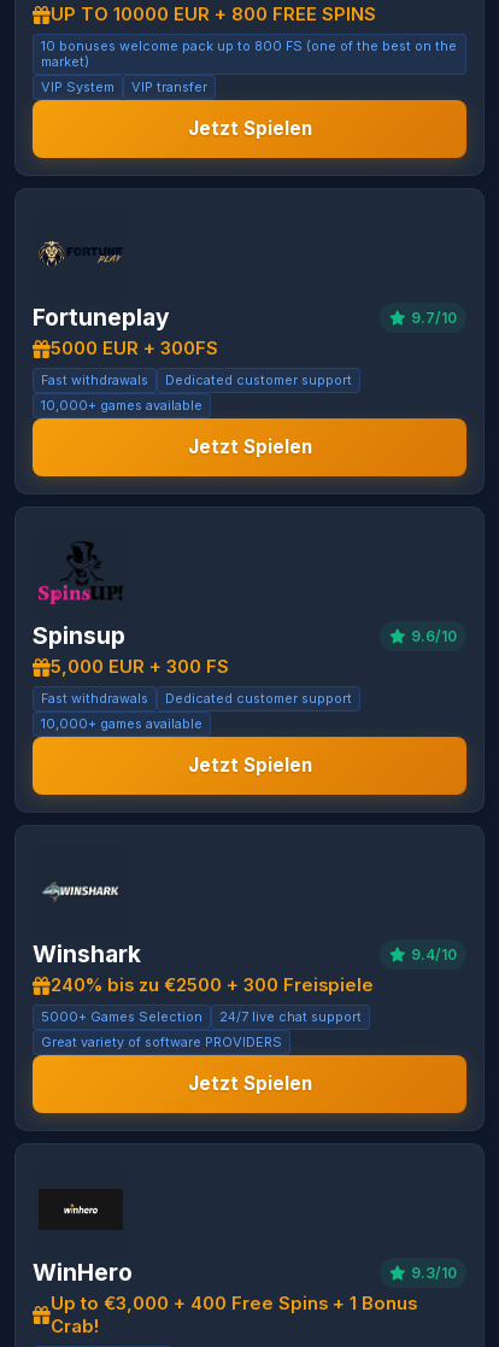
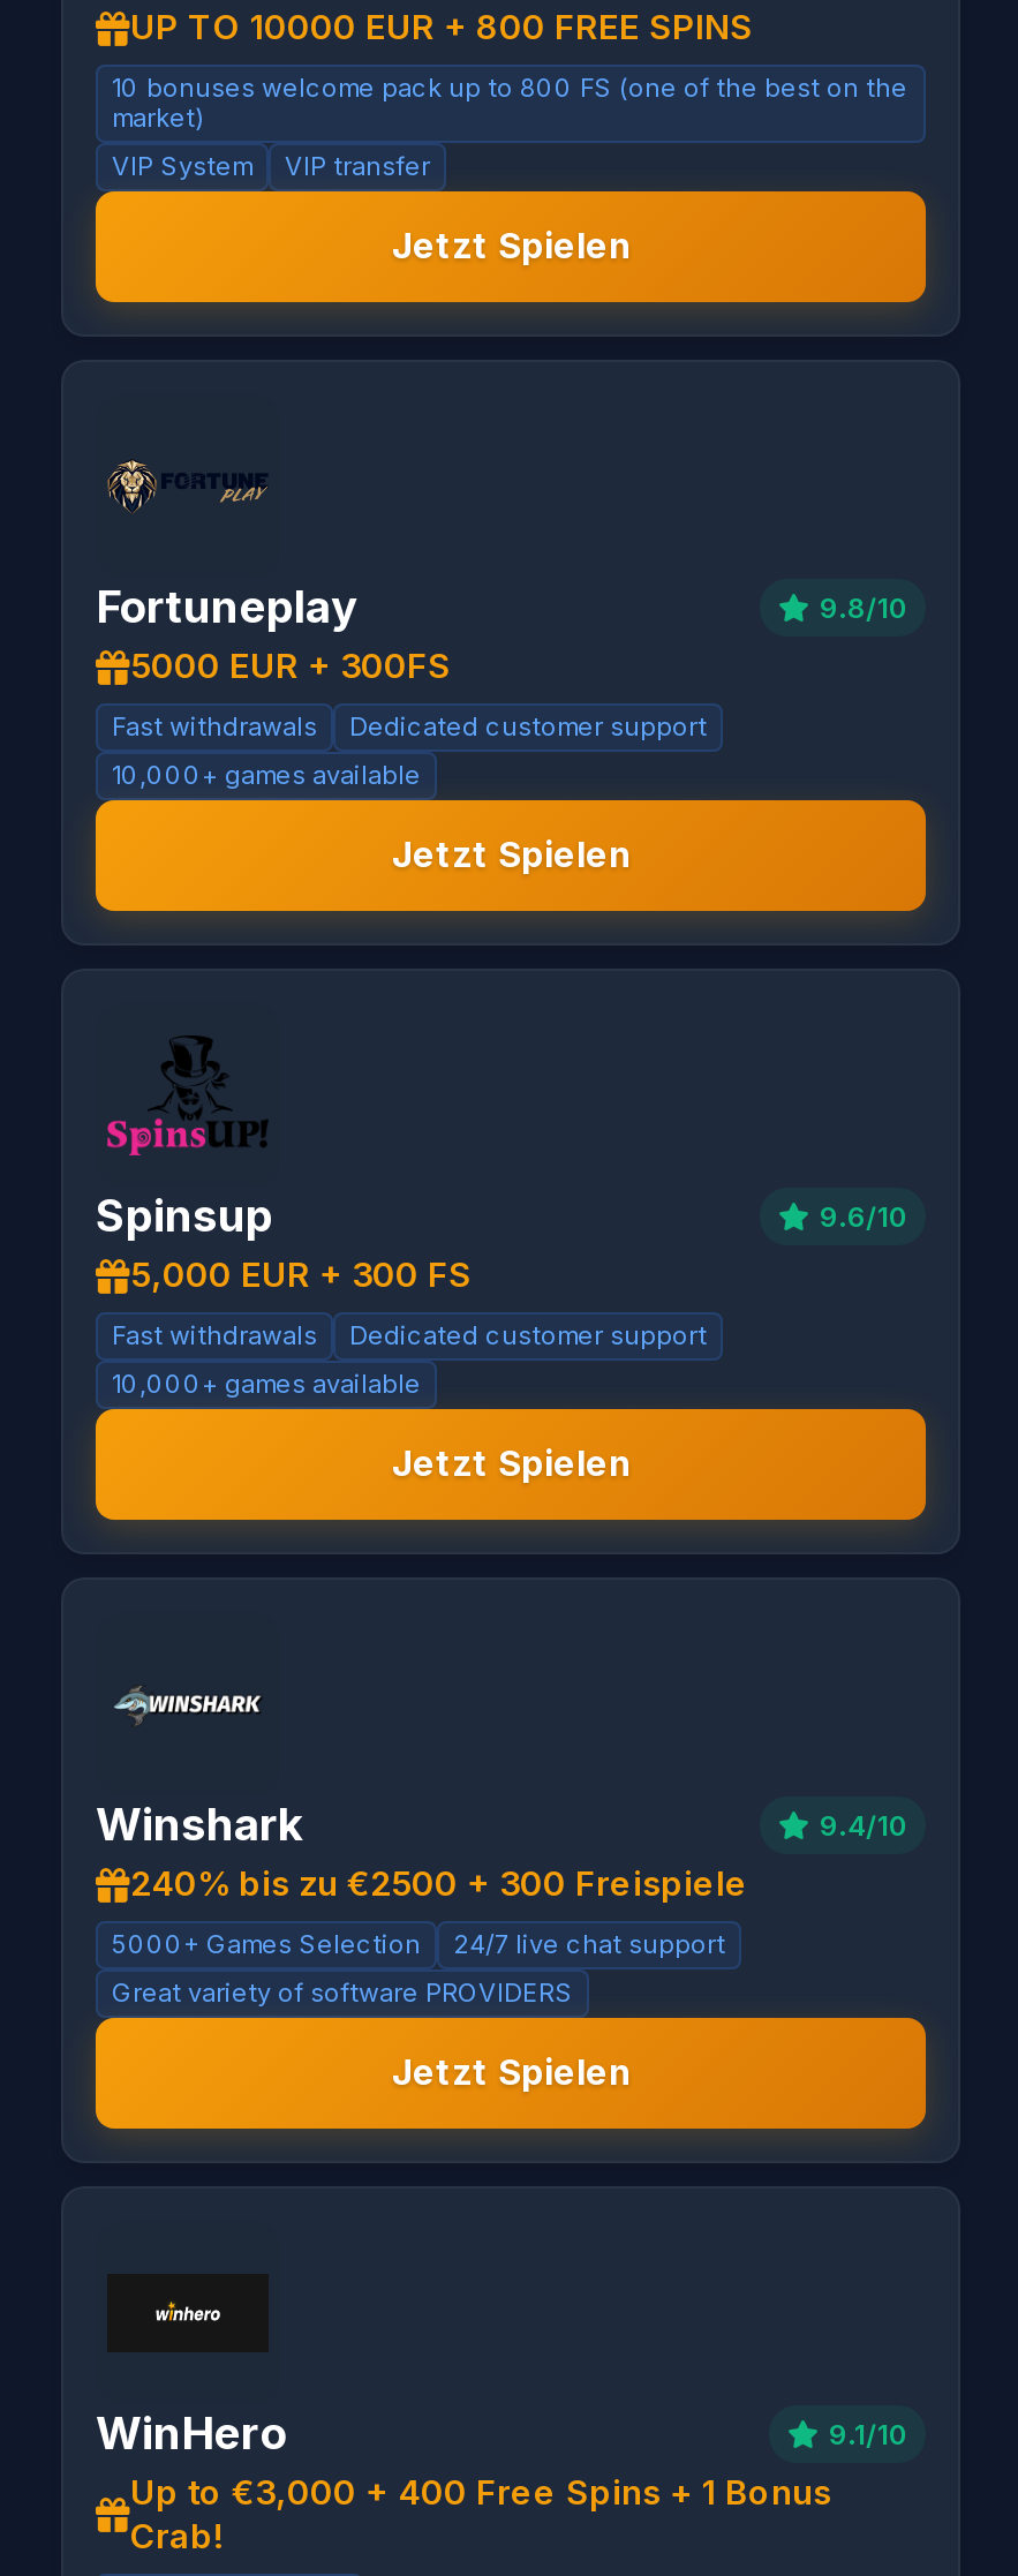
- 9.7/10
+ 9.8/10

- 9.3/10
+ 9.1/10
